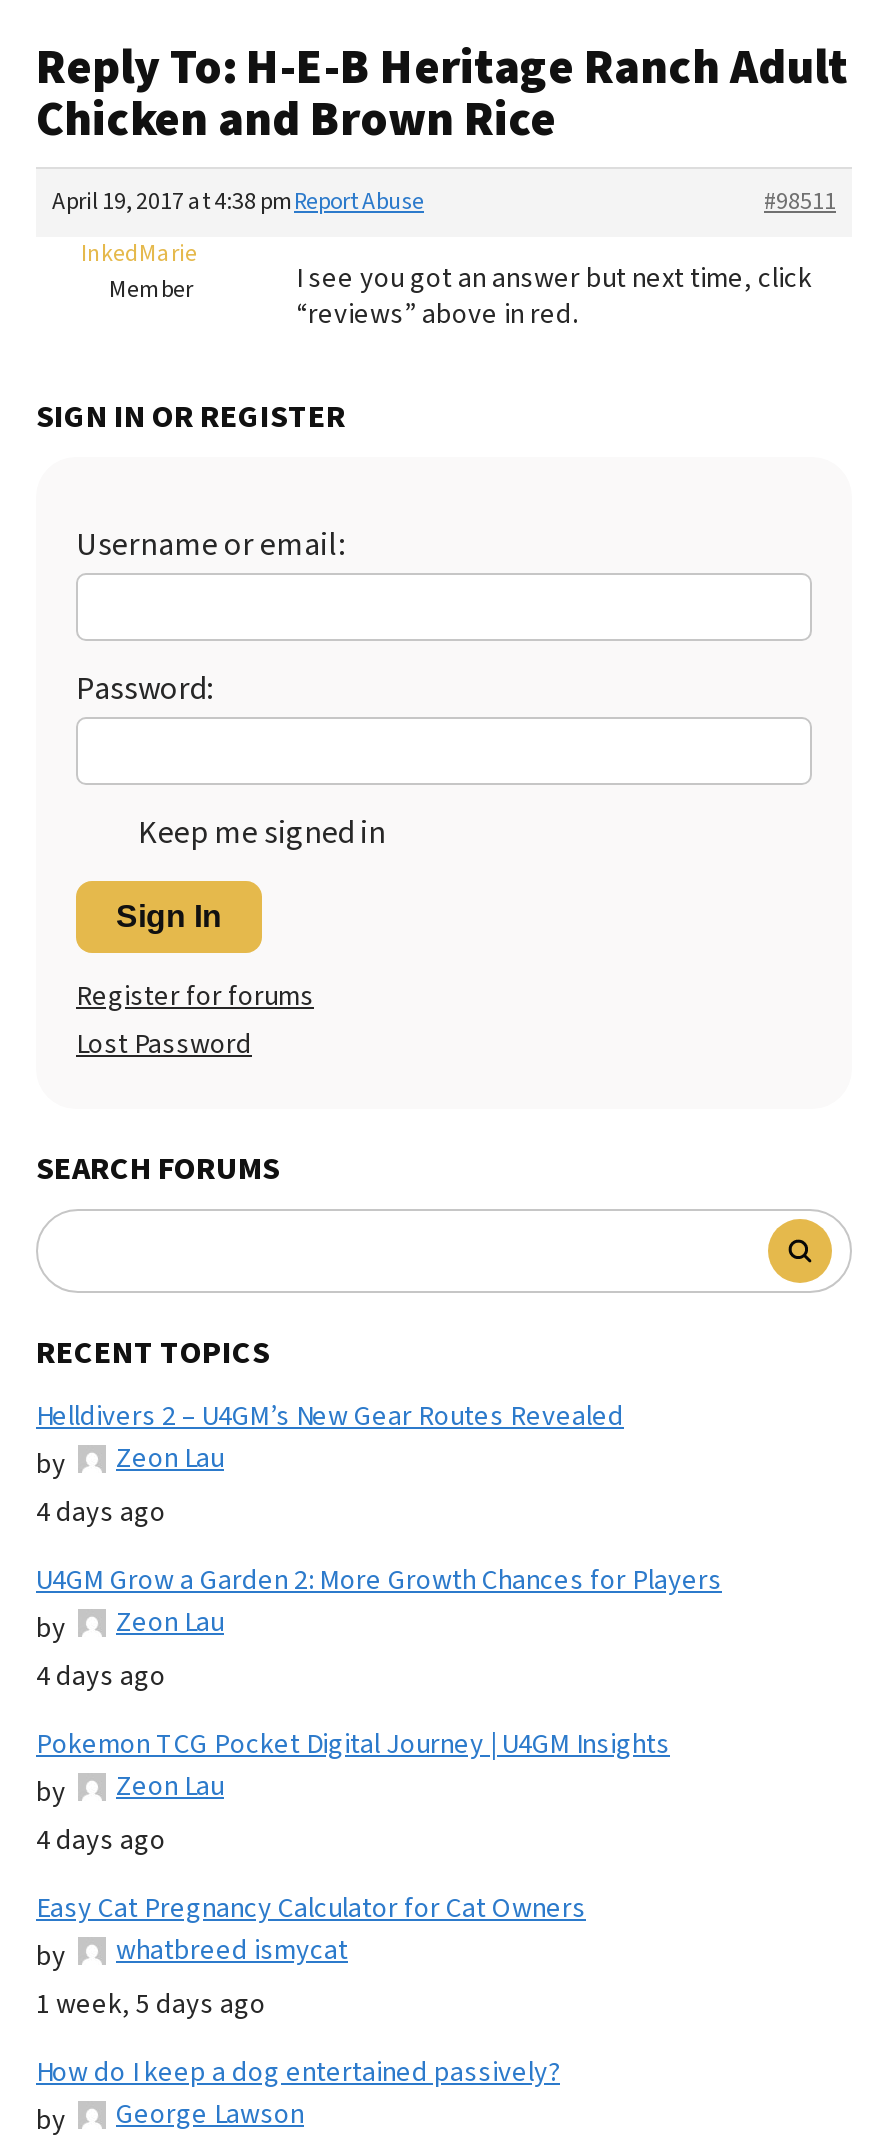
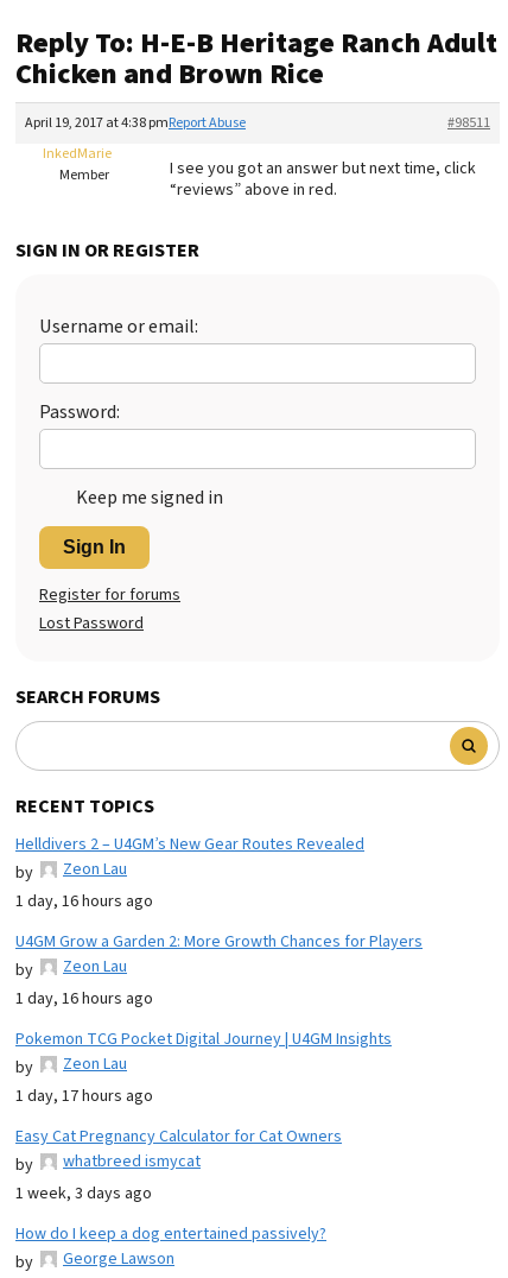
- 4 days ago
+ 1 day, 16 hours ago

- 4 days ago
+ 1 day, 16 hours ago

- 4 days ago
+ 1 day, 17 hours ago

- 1 week, 5 days ago
+ 1 week, 3 days ago
